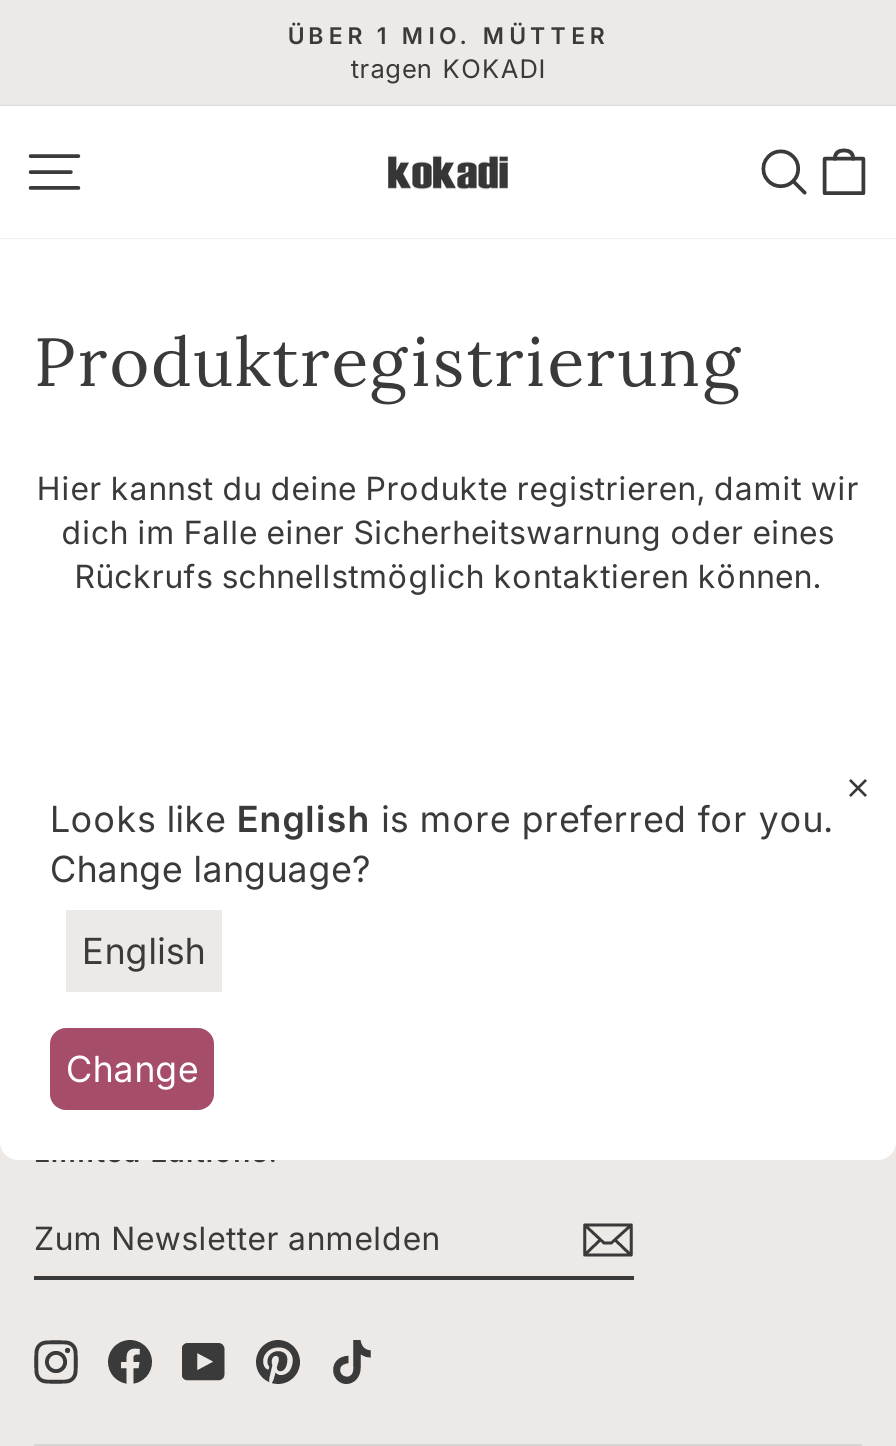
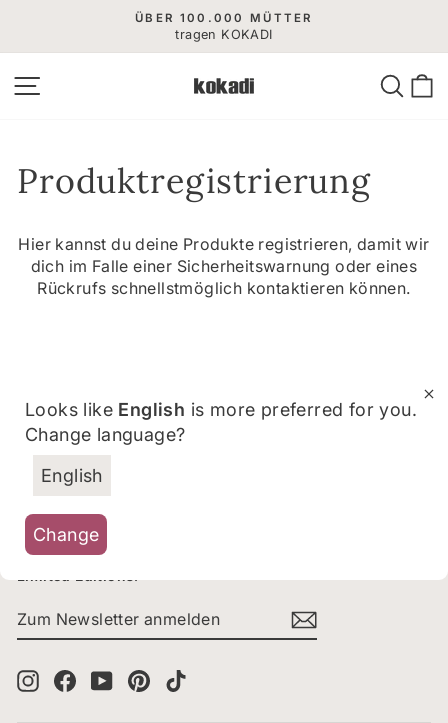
- ÜBER 1 MIO. MÜTTER
+ ÜBER 100.000 MÜTTER
